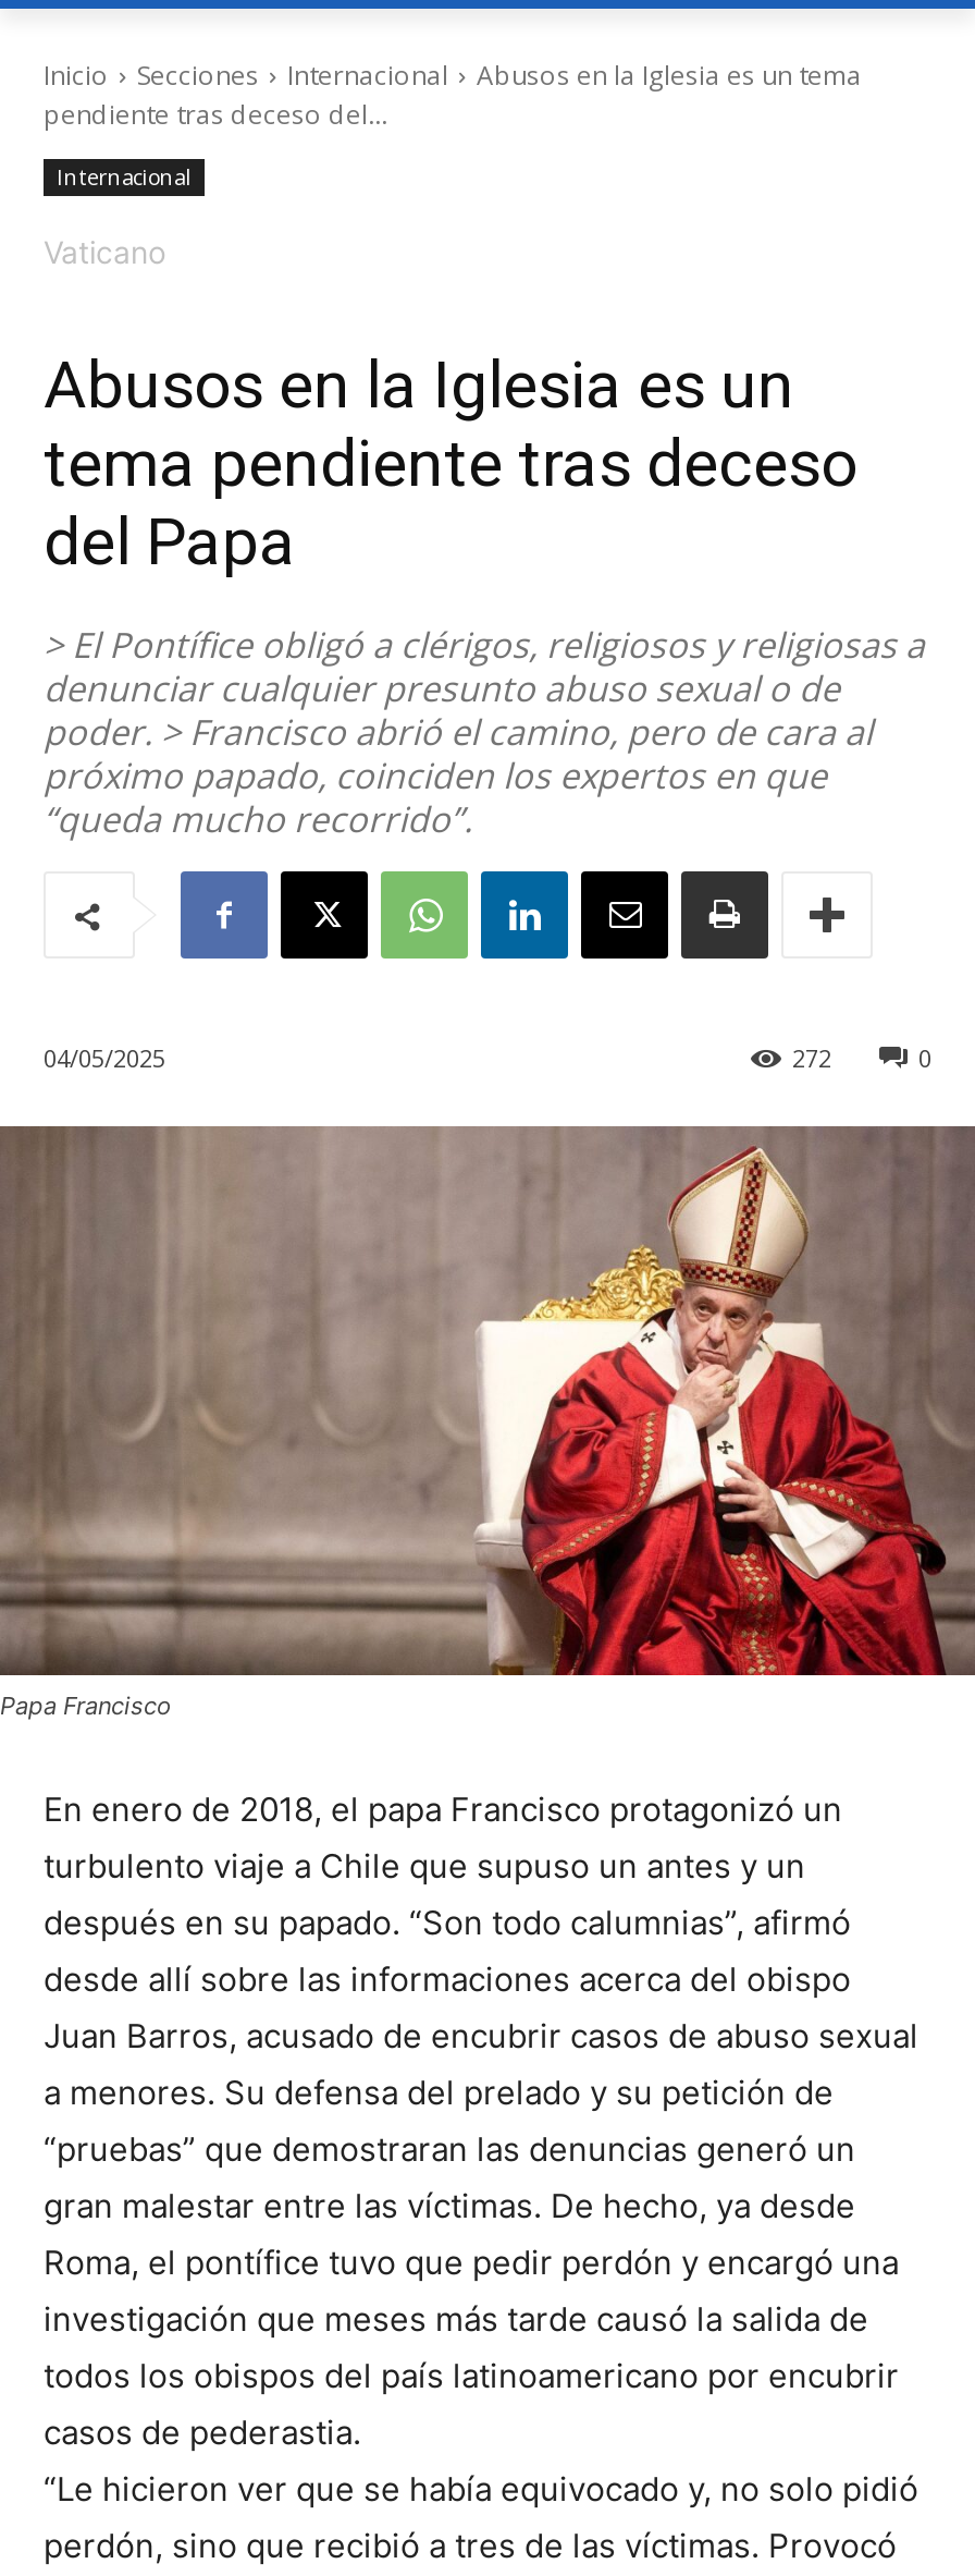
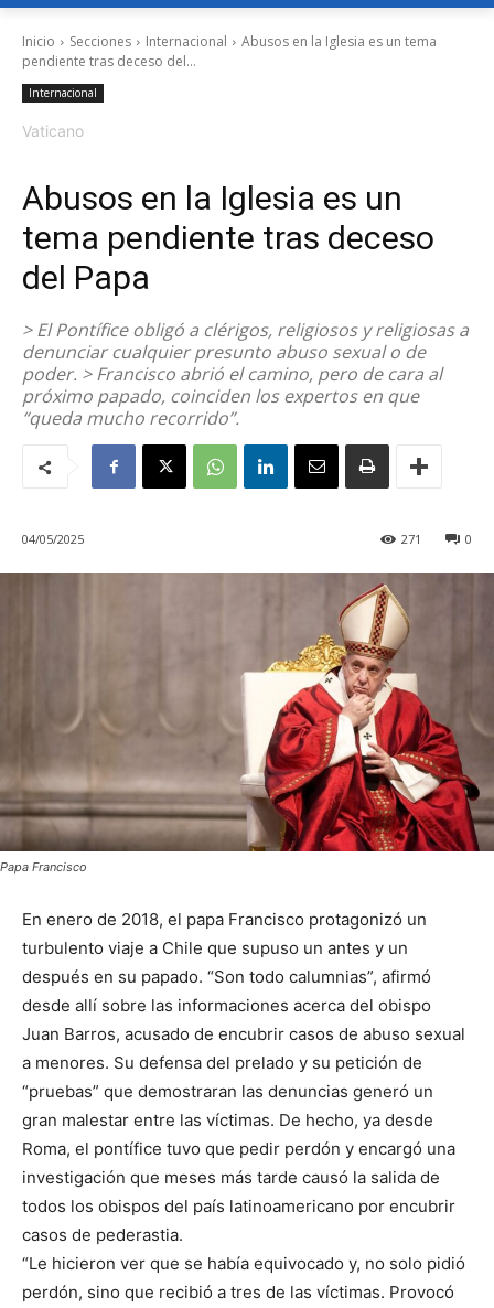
- 272
+ 271
